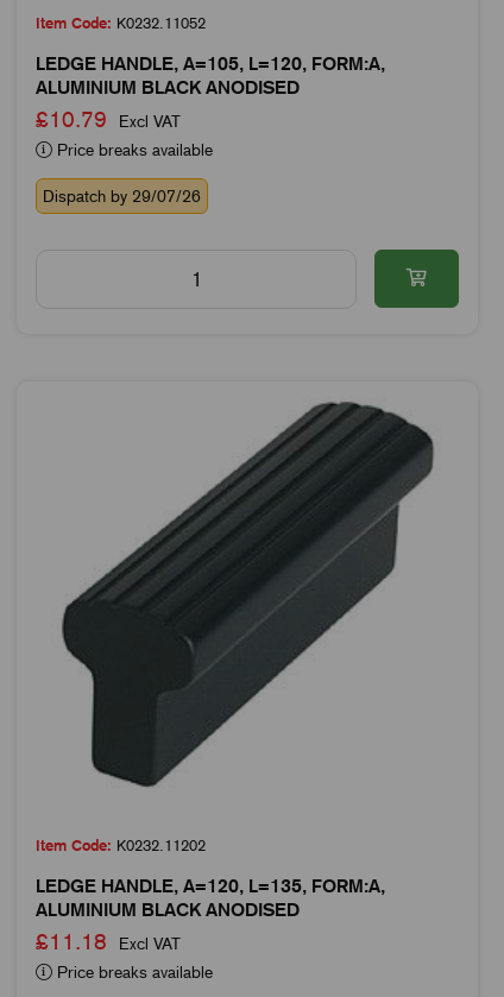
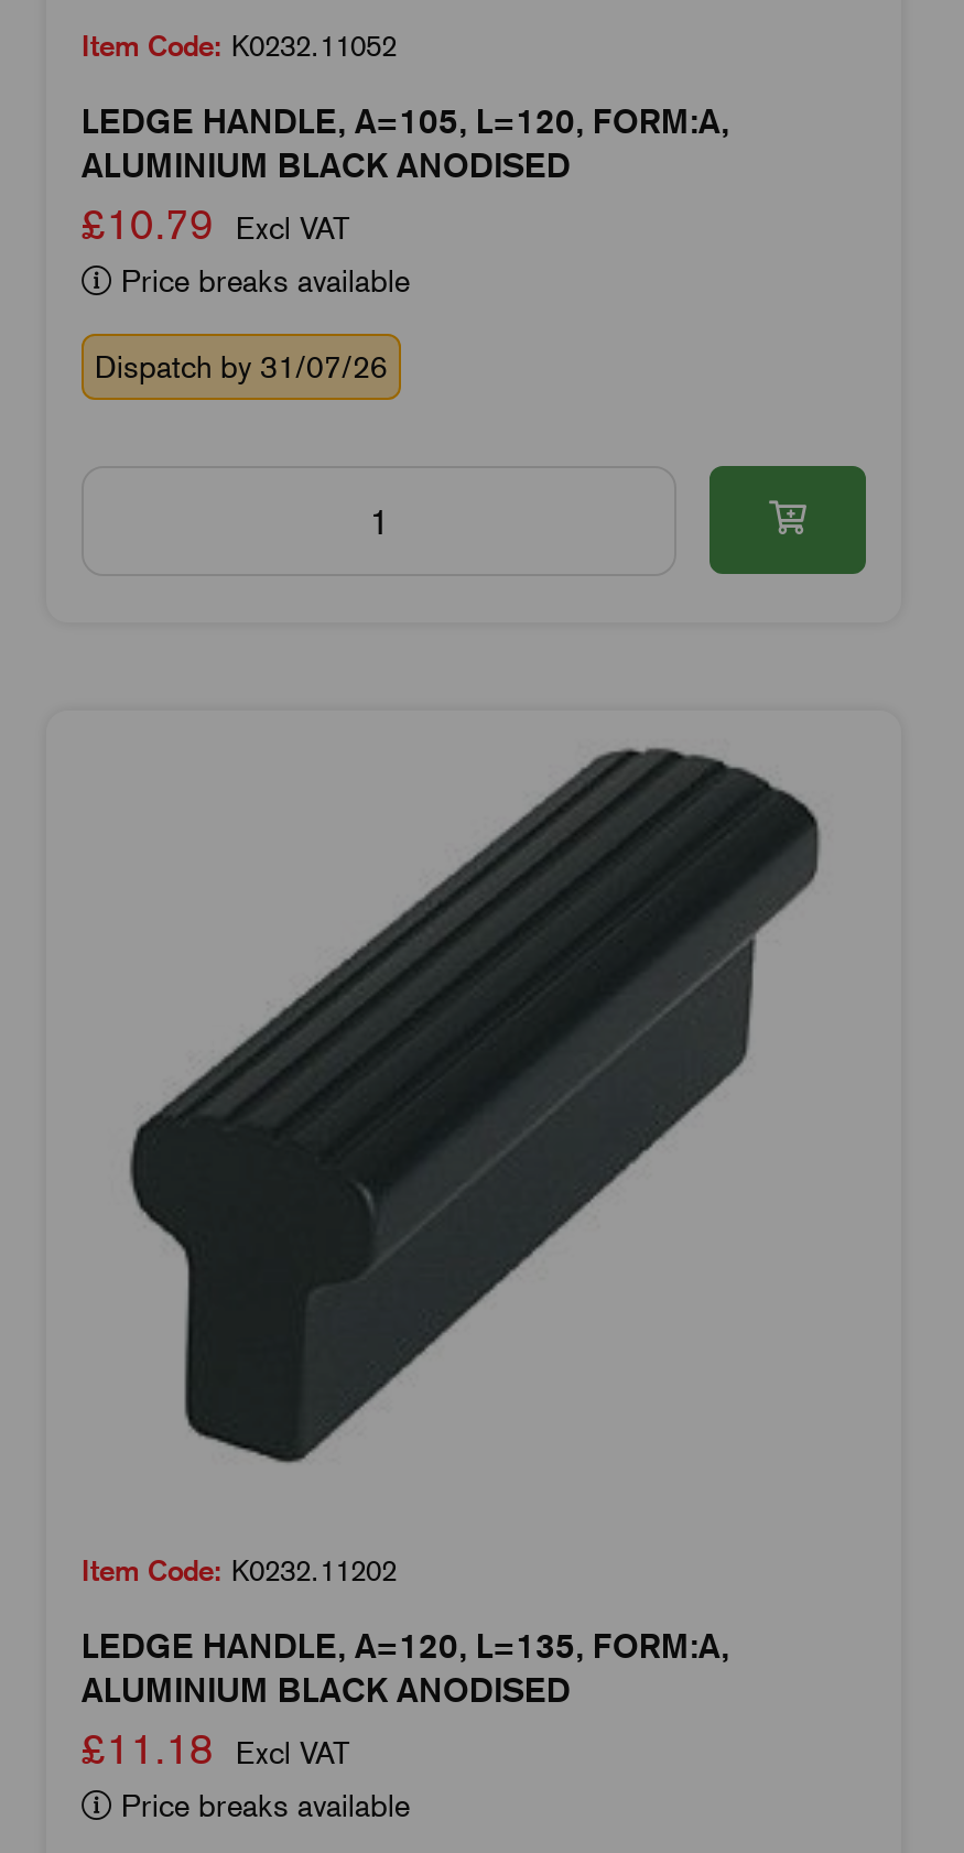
- Dispatch by 29/07/26
+ Dispatch by 31/07/26
